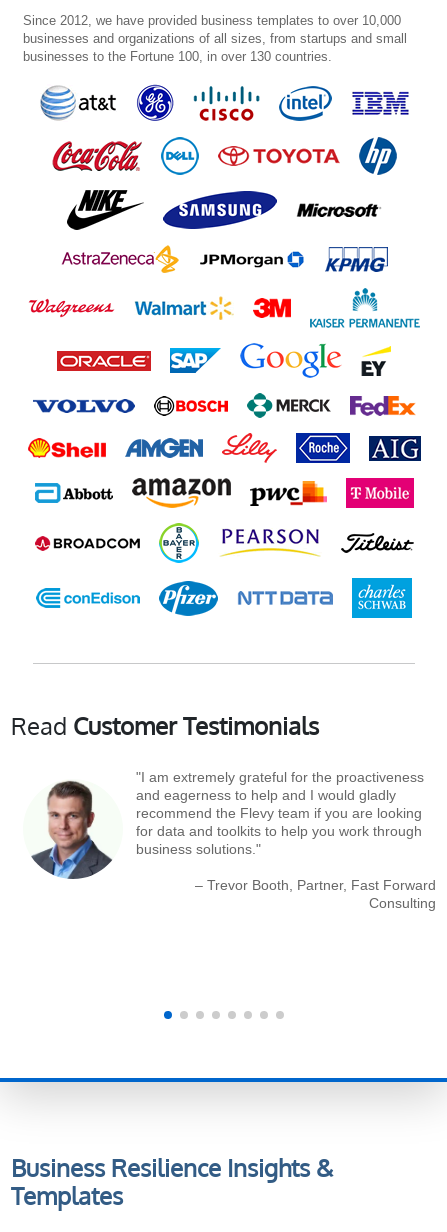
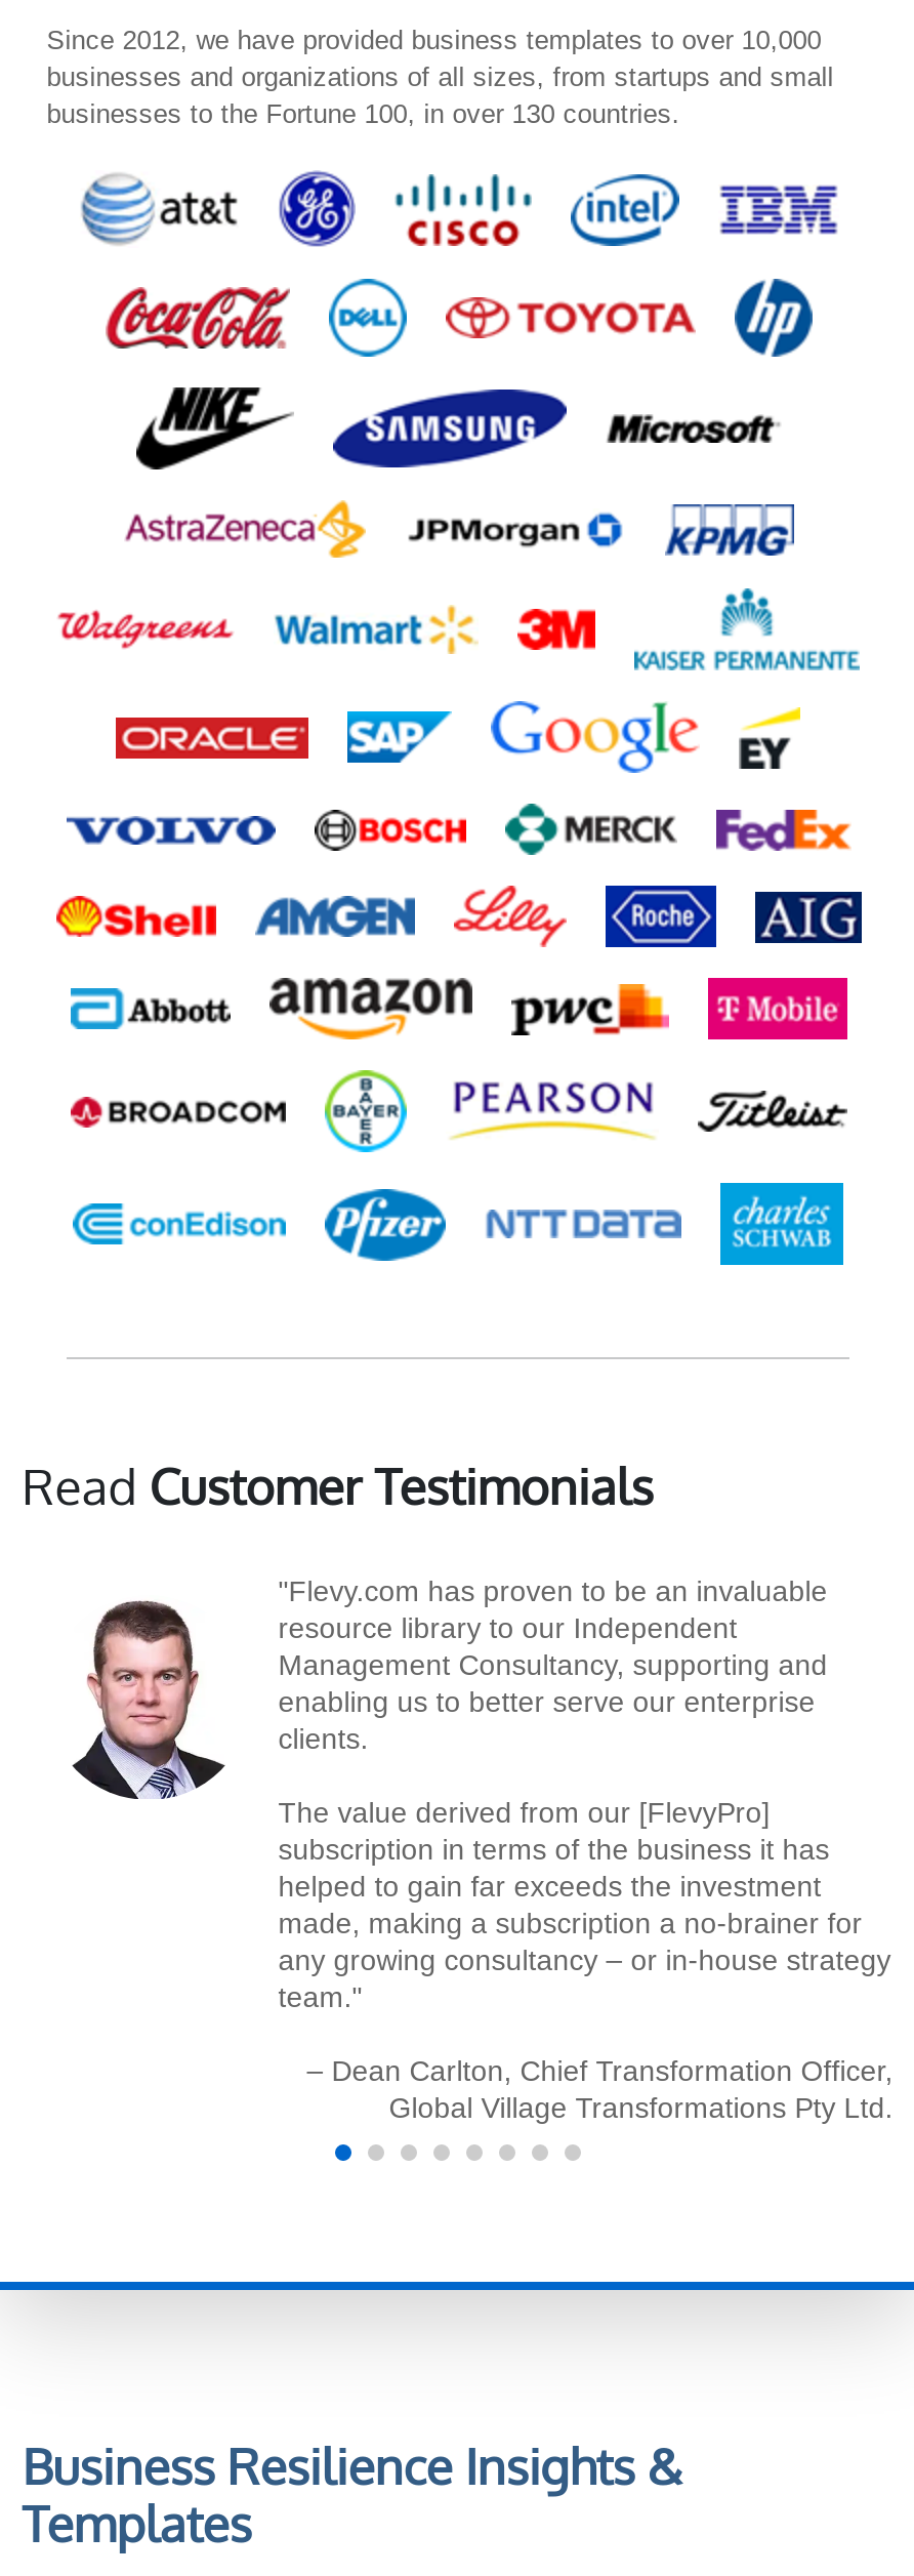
- [image]
- "I am extremely grateful for the proactiveness
- and eagerness to help and I would gladly
- recommend the Flevy team if you are looking
- for data and toolkits to help you work through
- business solutions."
- – Trevor Booth, Partner, Fast Forward
- Consulting
+ [image]
+ "Flevy.com has proven to be an invaluable
+ resource library to our Independent
+ Management Consultancy, supporting and
+ enabling us to better serve our enterprise
+ clients.
+ The value derived from our [FlevyPro]
+ subscription in terms of the business it has
+ helped to gain far exceeds the investment
+ made, making a subscription a no-brainer for
+ any growing consultancy – or in-house strategy
+ team."
+ – Dean Carlton, Chief Transformation Officer,
+ Global Village Transformations Pty Ltd.
